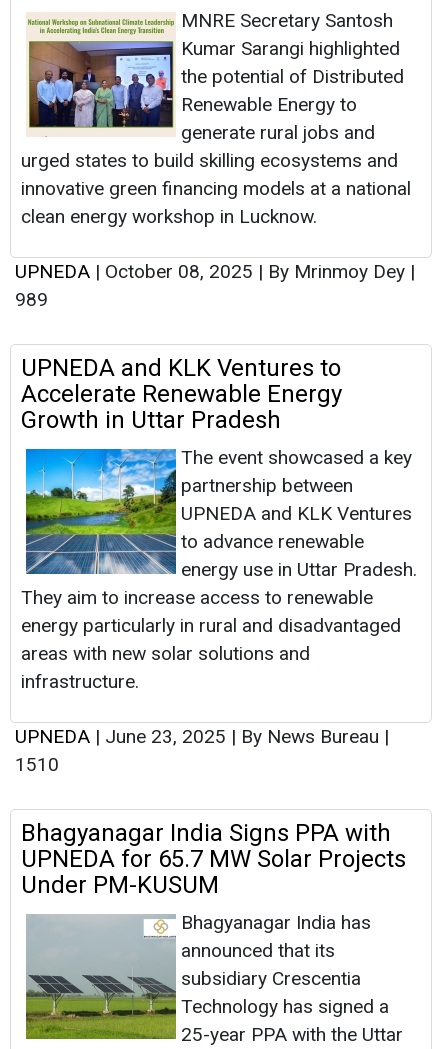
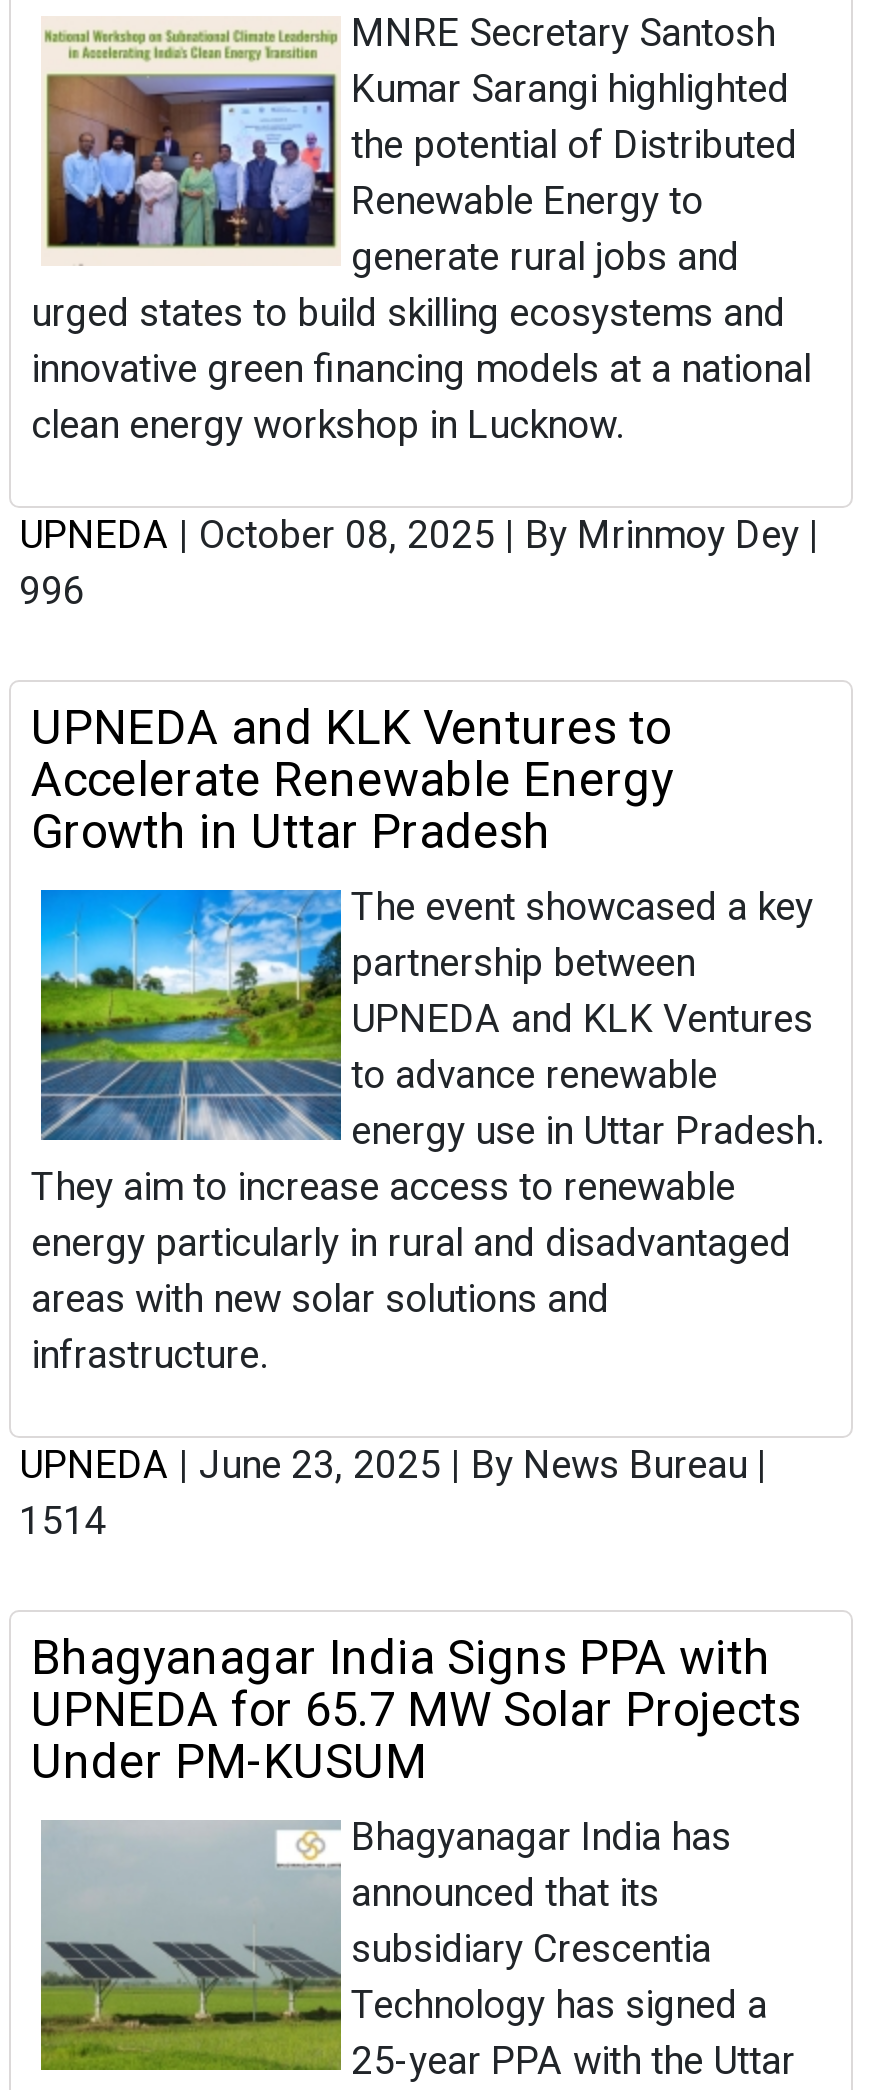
- 989
+ 996

- 1510
+ 1514
